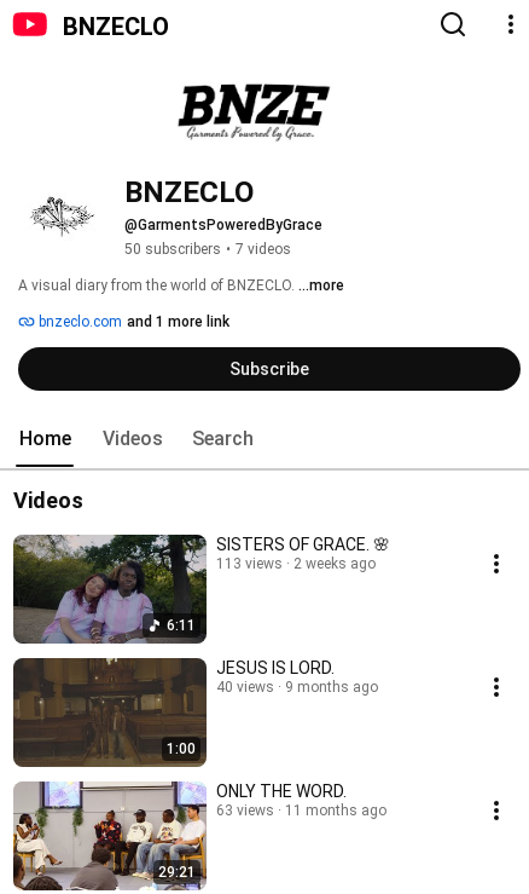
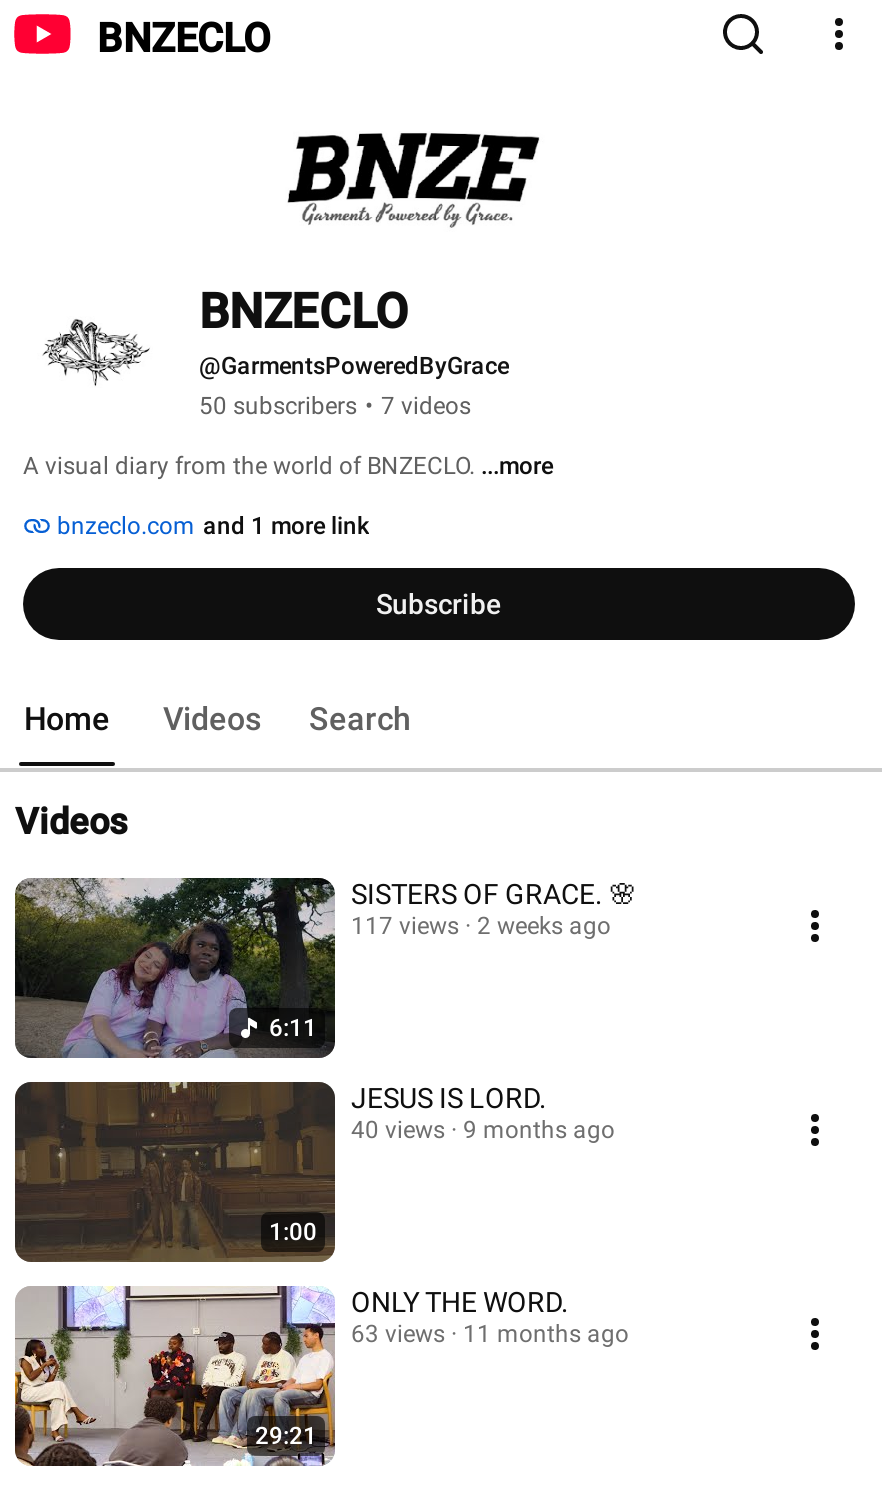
- 113 views 2 weeks ago
+ 117 views 2 weeks ago
